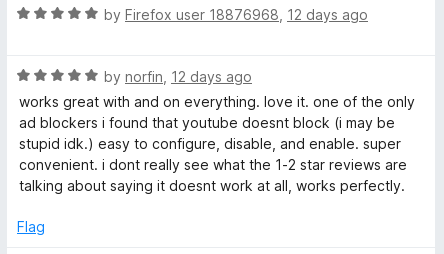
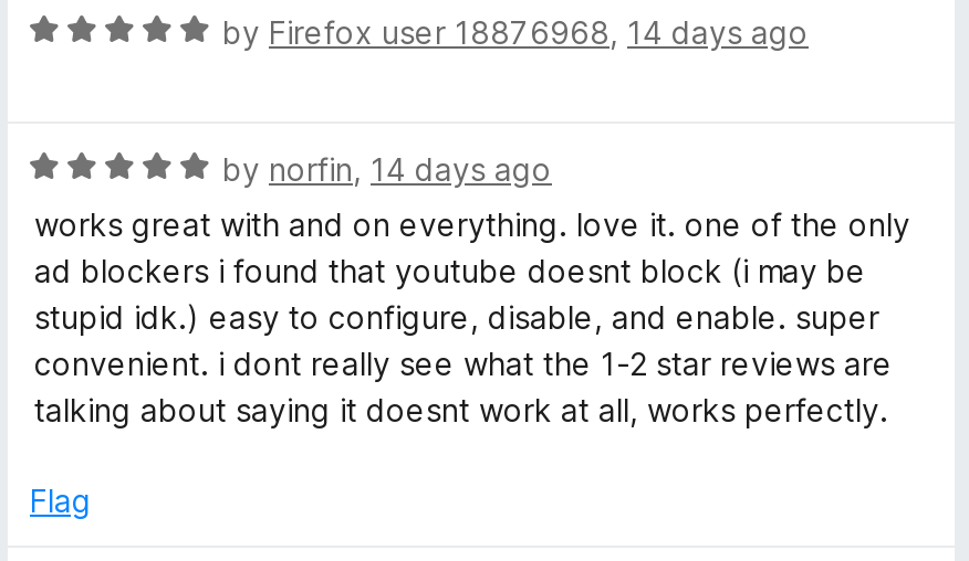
- by Firefox user 18876968, 12 days ago
+ by Firefox user 18876968, 14 days ago

- by norfin, 12 days ago
+ by norfin, 14 days ago
